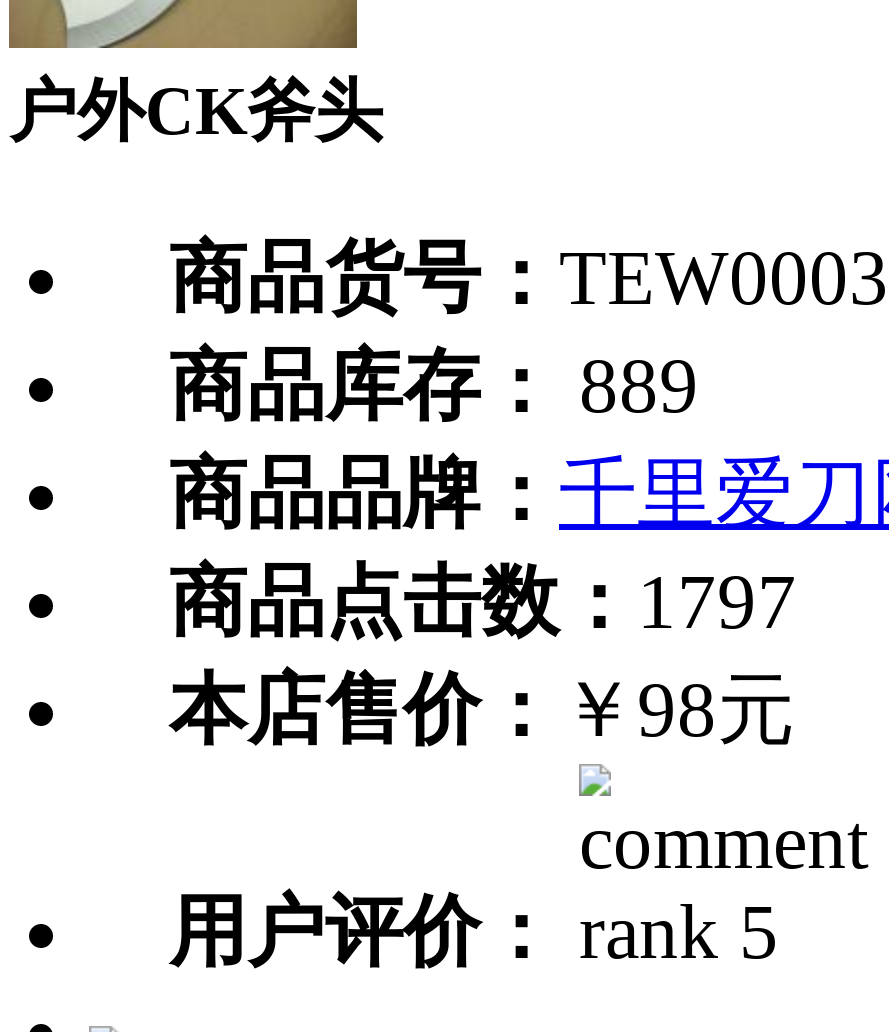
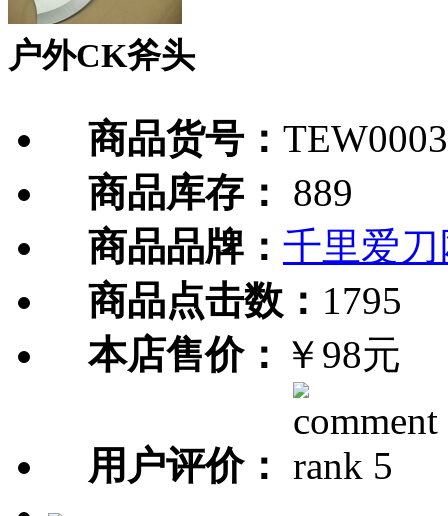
- 商品点击数：1797
+ 商品点击数：1795
